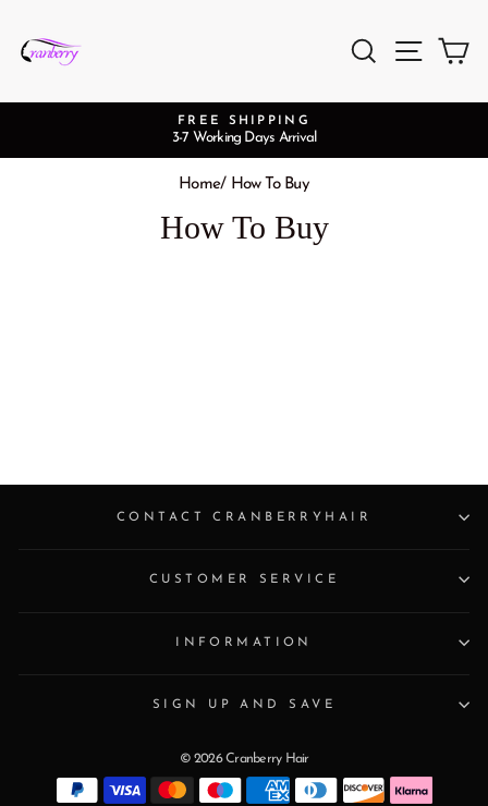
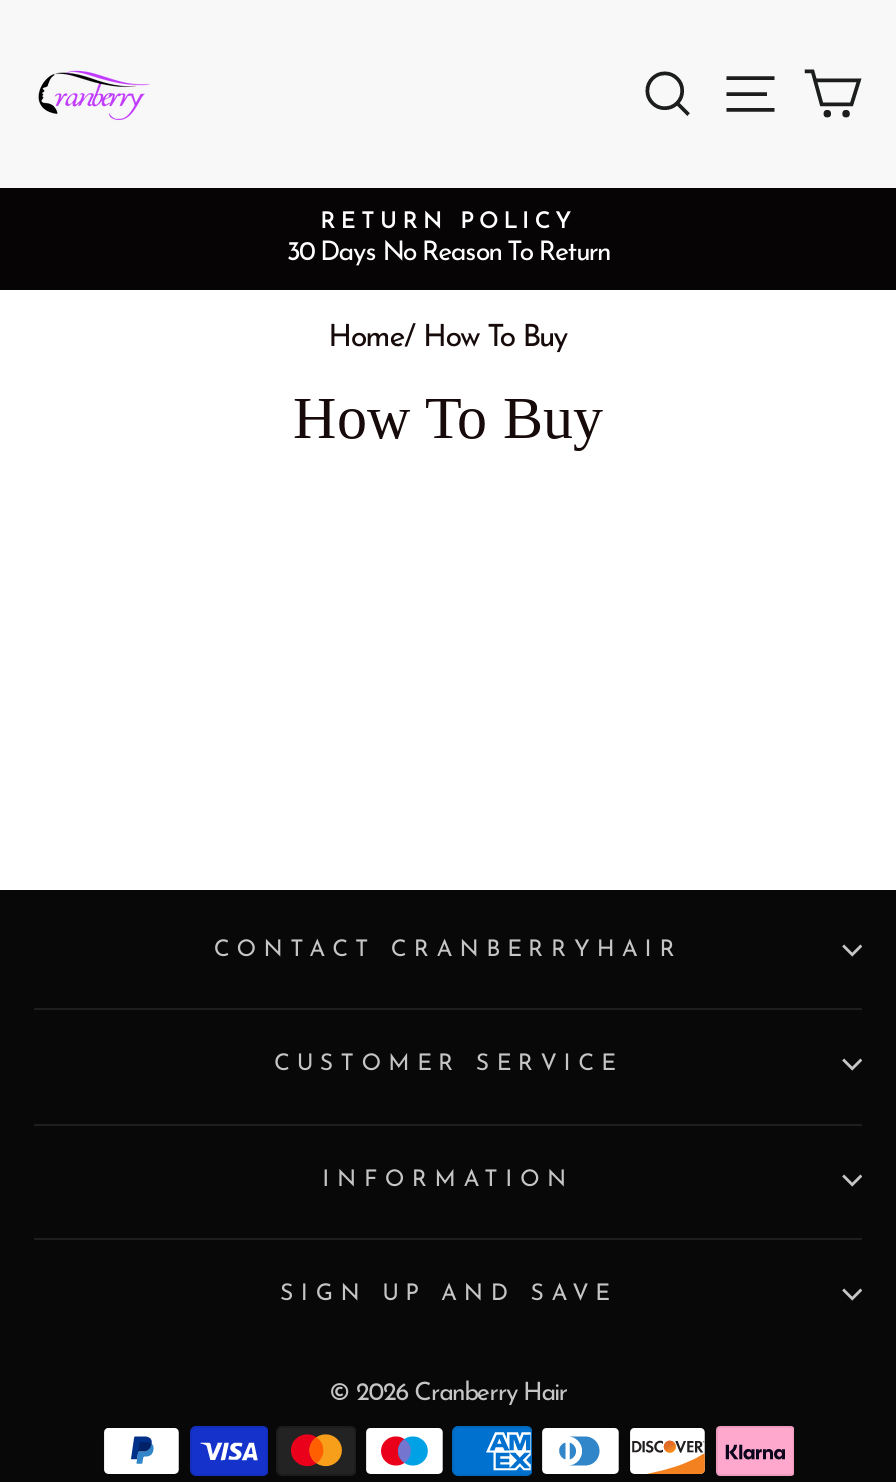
- FREE SHIPPING
- 3-7 Working Days Arrival
+ RETURN POLICY
+ 30 Days No Reason To Return
